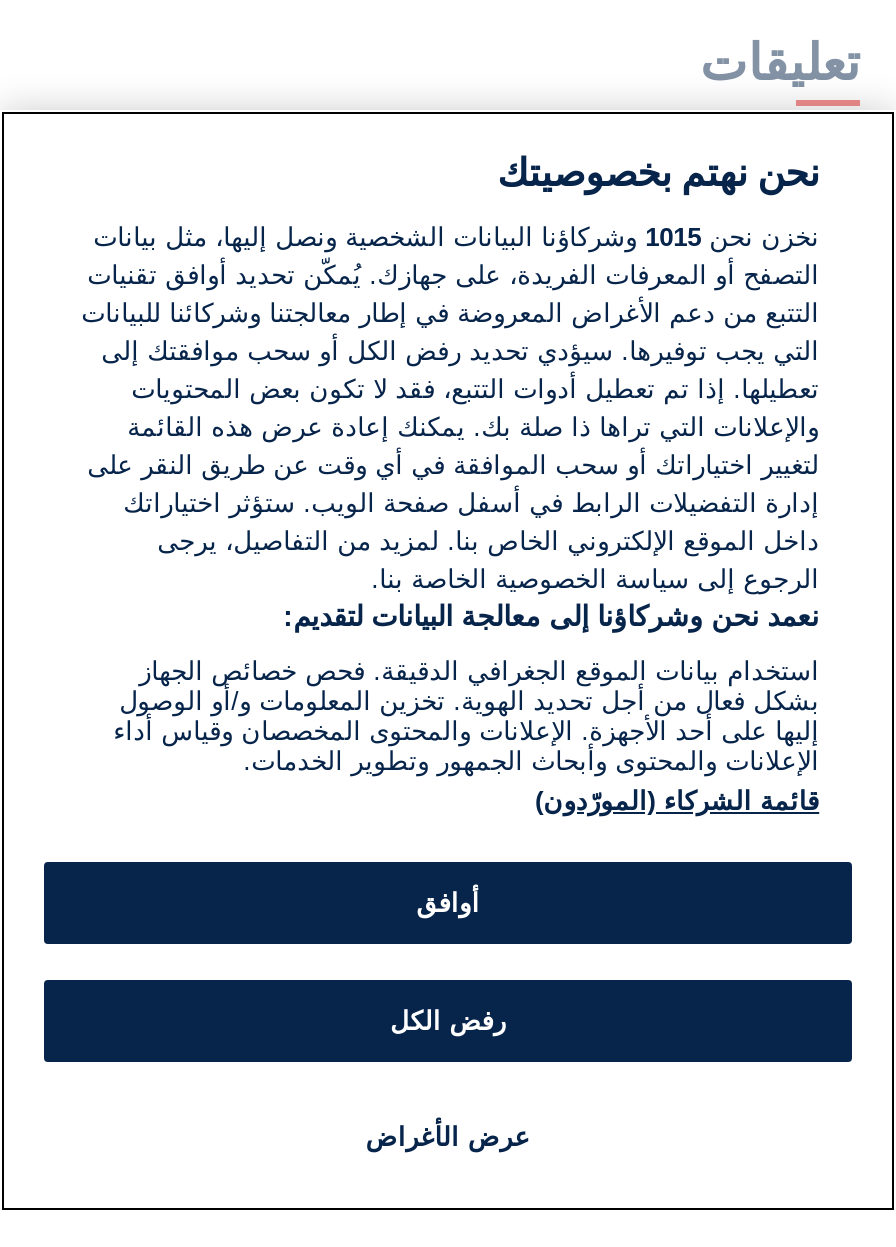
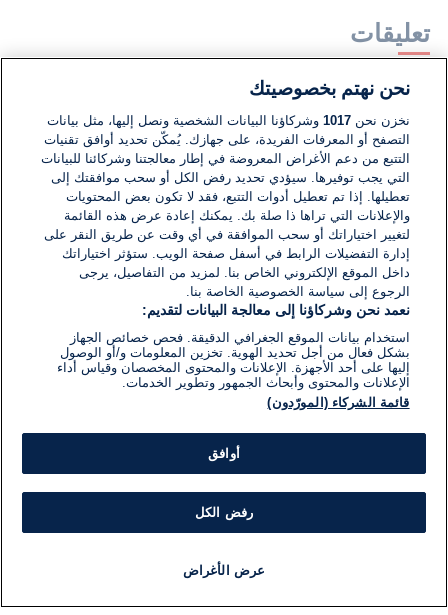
- نخزن نحن 1015 وشركاؤنا البيانات الشخصية ونصل إليها، مثل بيانات
+ نخزن نحن 1017 وشركاؤنا البيانات الشخصية ونصل إليها، مثل بيانات
